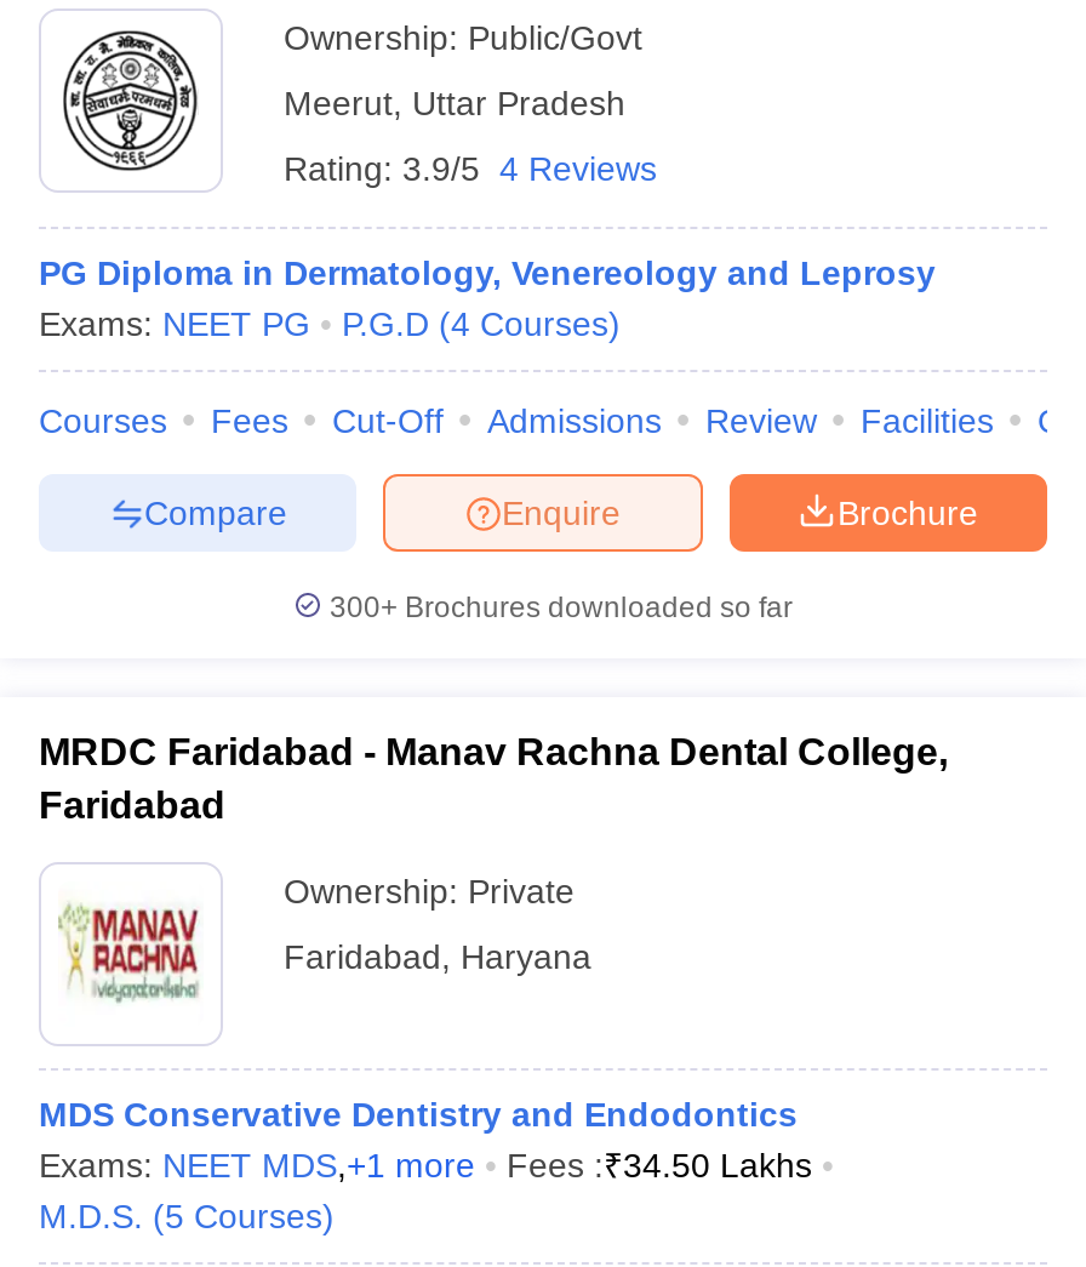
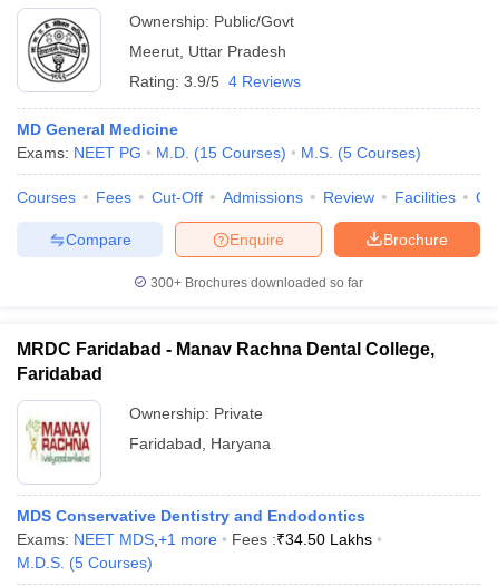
- PG Diploma in Dermatology, Venereology and Leprosy
+ MD General Medicine

- P.G.D (4 Courses)
+ M.D. (15 Courses)
+ M.S. (5 Courses)
